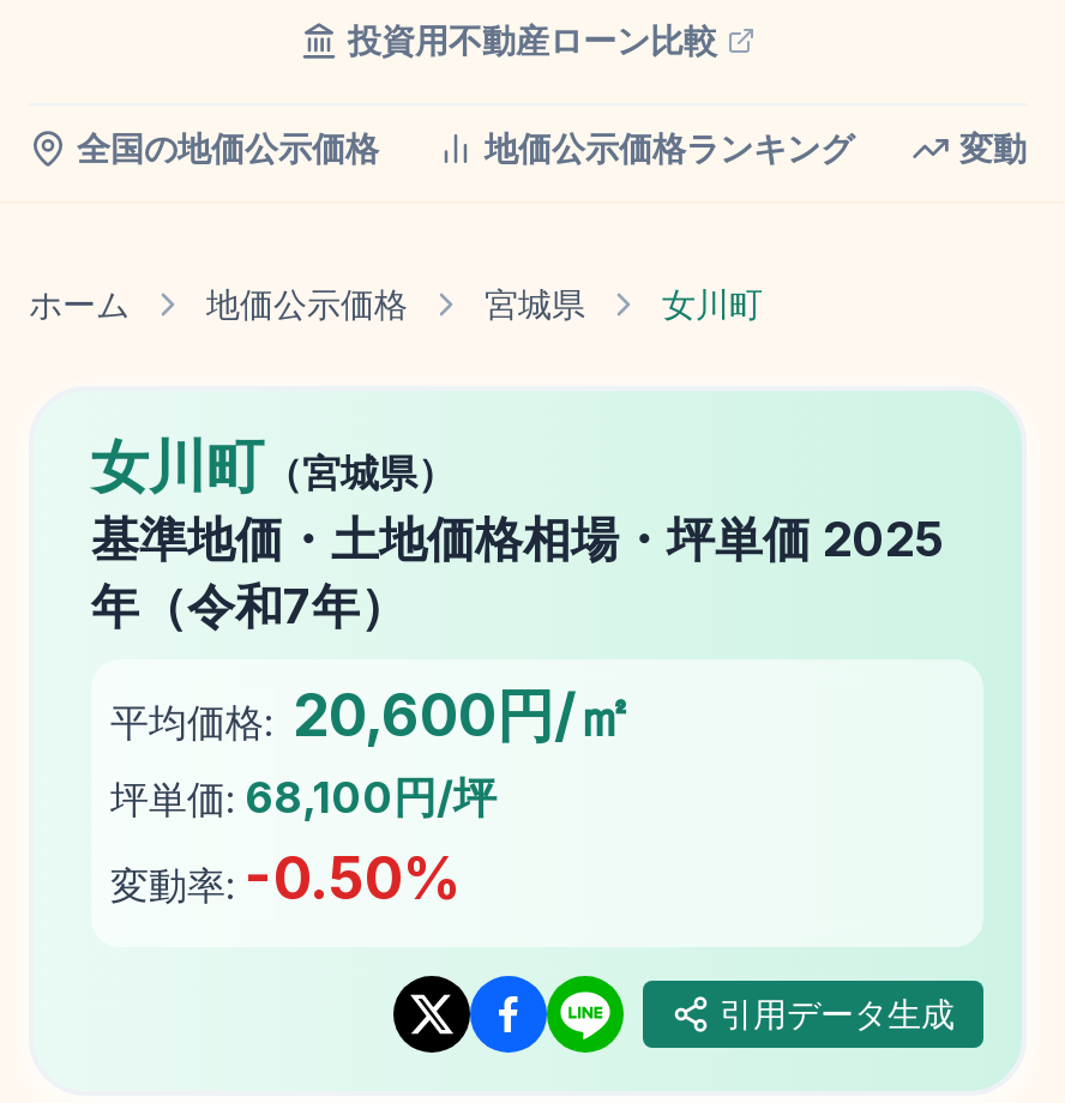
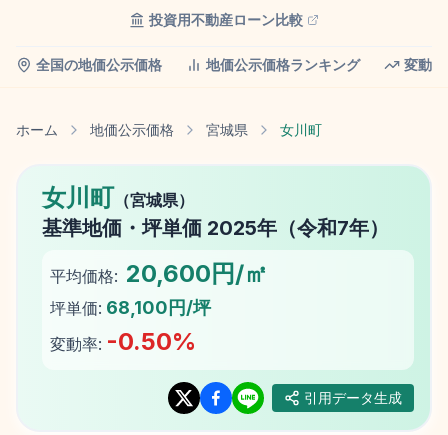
- 基準地価・土地価格相場・坪単価2025
- 年（令和7年）
+ 基準地価・坪単価2025年（令和7年）
